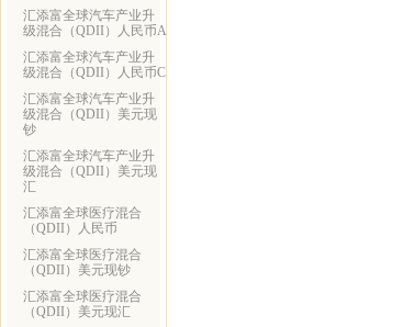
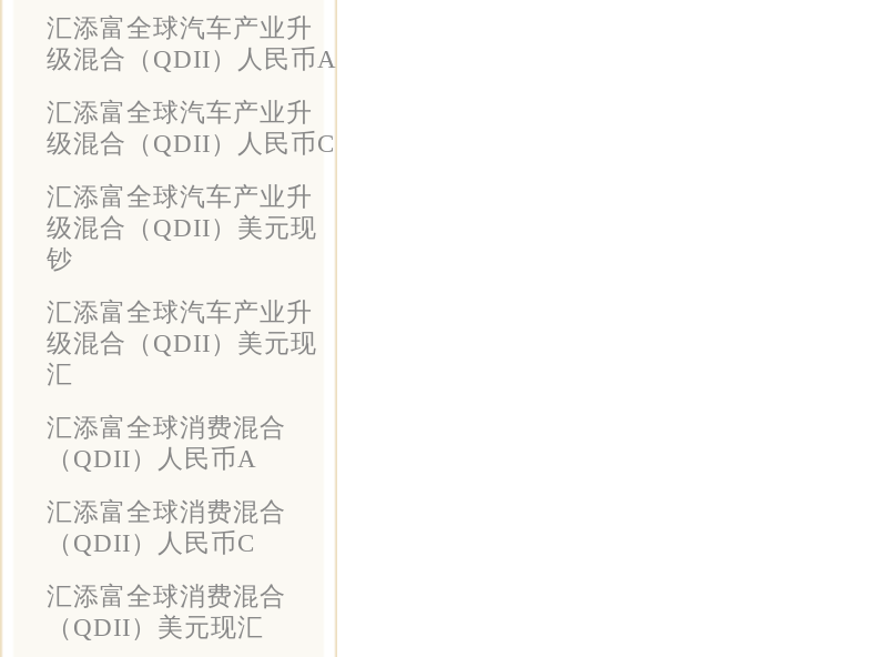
- 汇添富全球医疗混合
- （QDII）人民币
+ 汇添富全球消费混合
+ （QDII）人民币A

- 汇添富全球医疗混合
- （QDII）美元现钞
+ 汇添富全球消费混合
+ （QDII）人民币C

- 汇添富全球医疗混合
+ 汇添富全球消费混合
